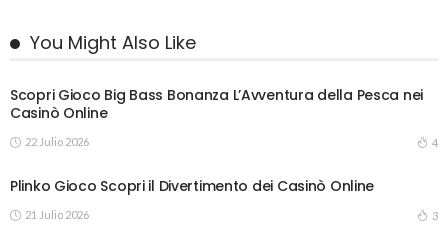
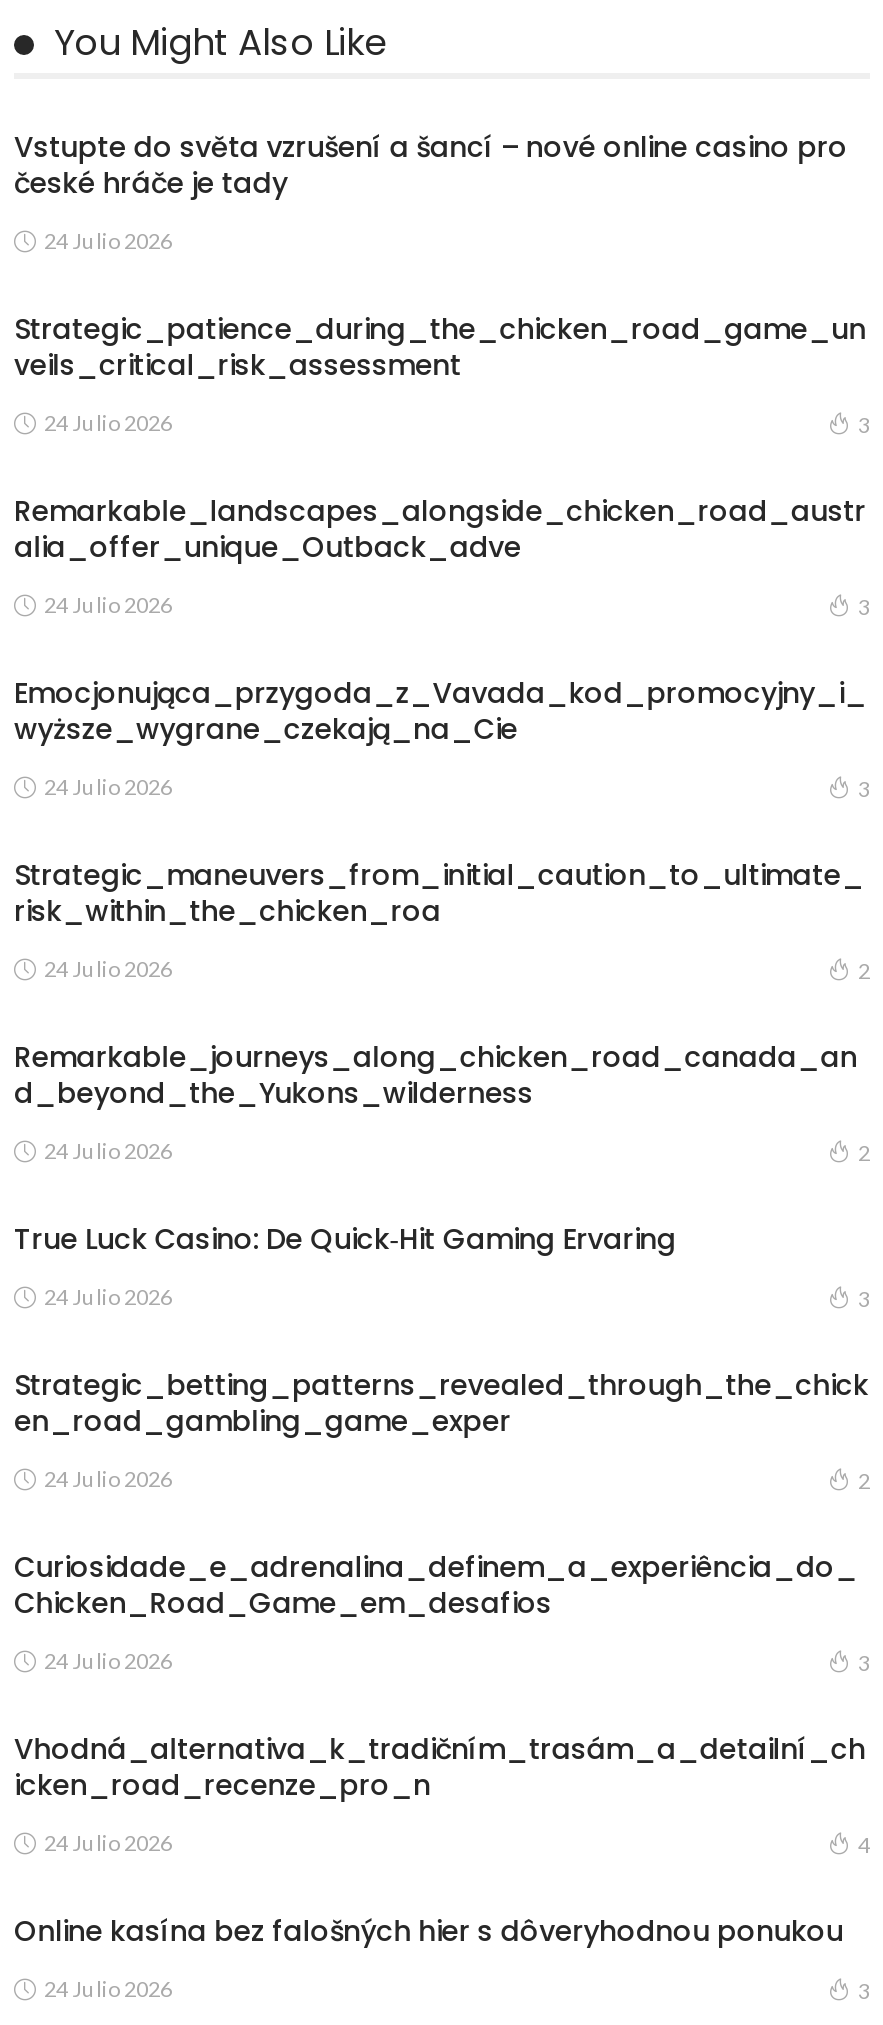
- Scopri Gioco Big Bass Bonanza L’Avventura della Pesca nei
- Casinò Online
- 22 Julio 2026
+ Vstupte do světa vzrušení a šancí – nové online casino pro
+ české hráče je tady
+ 24 Julio 2026
+ Strategic_patience_during_the_chicken_road_game_un
+ veils_critical_risk_assessment
+ 24 Julio 2026
+ 3
+ Remarkable_landscapes_alongside_chicken_road_austr
+ alia_offer_unique_Outback_adve
+ 24 Julio 2026
+ 3
+ Emocjonująca_przygoda_z_Vavada_kod_promocyjny_i_
+ wyższe_wygrane_czekają_na_Cie
+ 24 Julio 2026
+ 3
+ Strategic_maneuvers_from_initial_caution_to_ultimate_
+ risk_within_the_chicken_roa
+ 24 Julio 2026
+ 2
+ Remarkable_journeys_along_chicken_road_canada_an
+ d_beyond_the_Yukons_wilderness
+ 24 Julio 2026
+ 2
+ True Luck Casino: De Quick‑Hit Gaming Ervaring
+ 24 Julio 2026
+ 3
+ Strategic_betting_patterns_revealed_through_the_chick
+ en_road_gambling_game_exper
+ 24 Julio 2026
+ 2
+ Curiosidade_e_adrenalina_definem_a_experiência_do_
+ Chicken_Road_Game_em_desafios
+ 24 Julio 2026
+ 3
+ Vhodná_alternativa_k_tradičním_trasám_a_detailní_ch
+ icken_road_recenze_pro_n
+ 24 Julio 2026

- Plinko Gioco Scopri il Divertimento dei Casinò Online
+ Online kasína bez falošných hier s dôveryhodnou ponukou

- 21 Julio 2026
+ 24 Julio 2026
